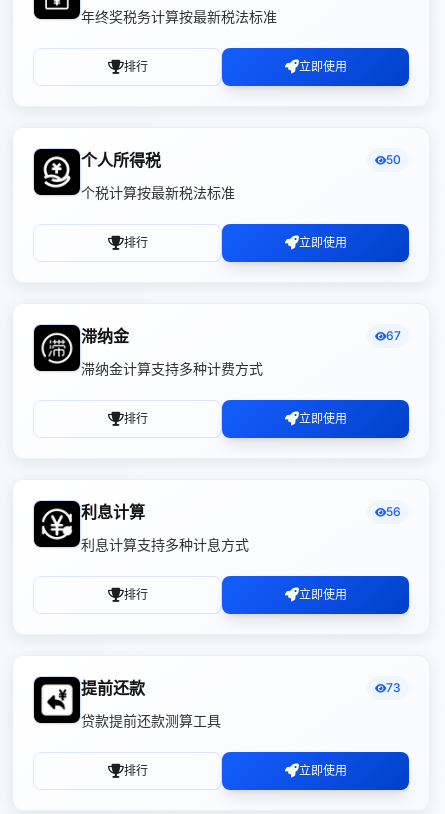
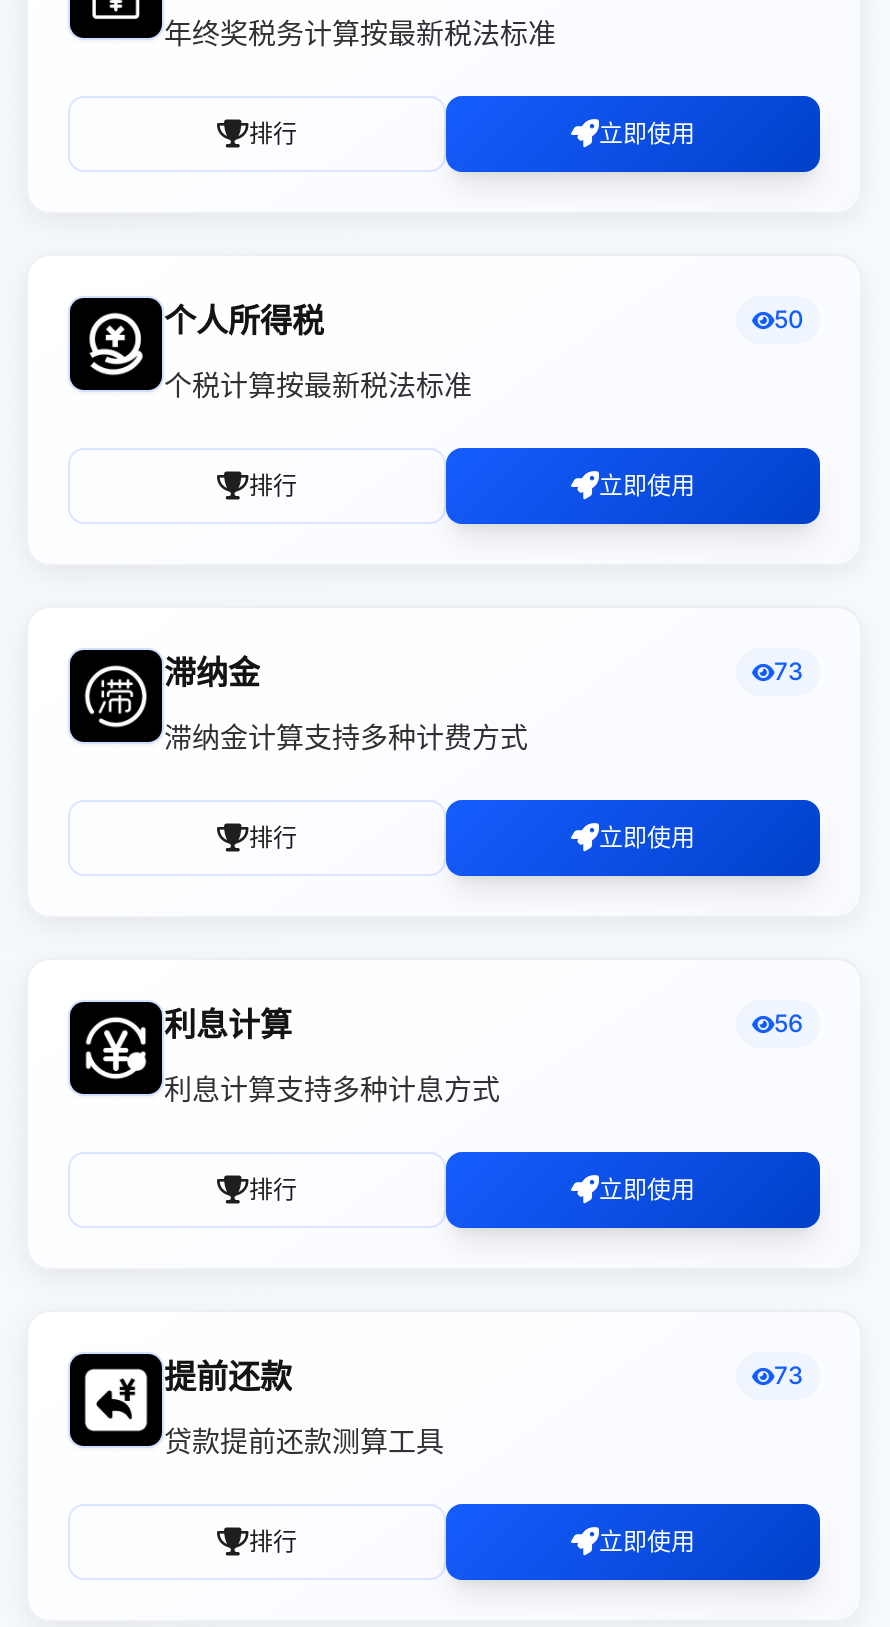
- 67
+ 73
